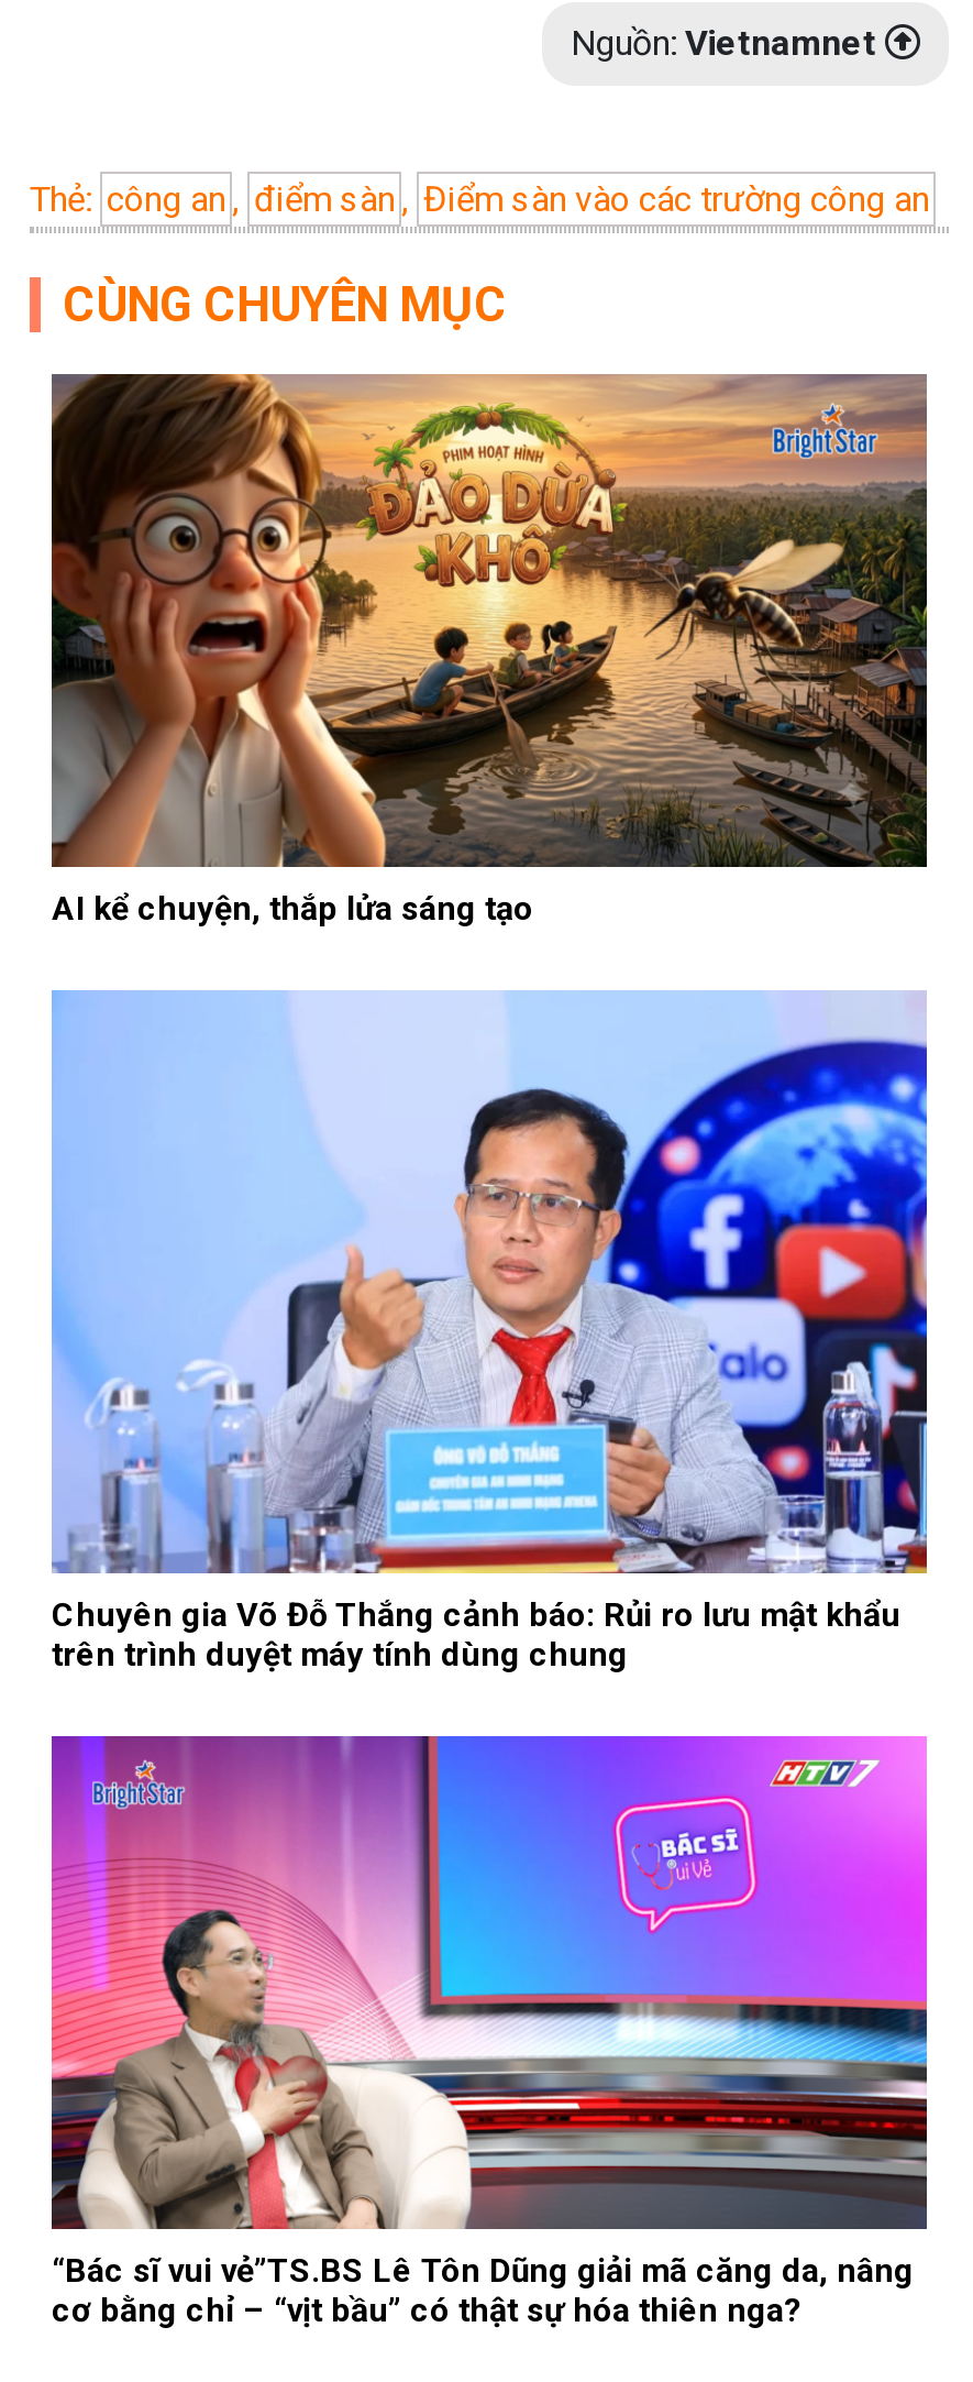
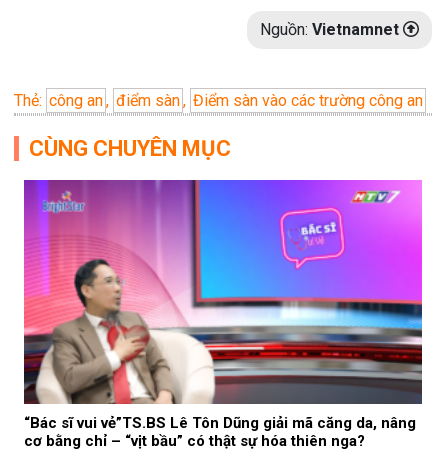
- [image]
- AI kể chuyện, thắp lửa sáng tạo

- [image]
- Chuyên gia Võ Đỗ Thắng cảnh báo: Rủi ro lưu mật khẩu
- trên trình duyệt máy tính dùng chung
